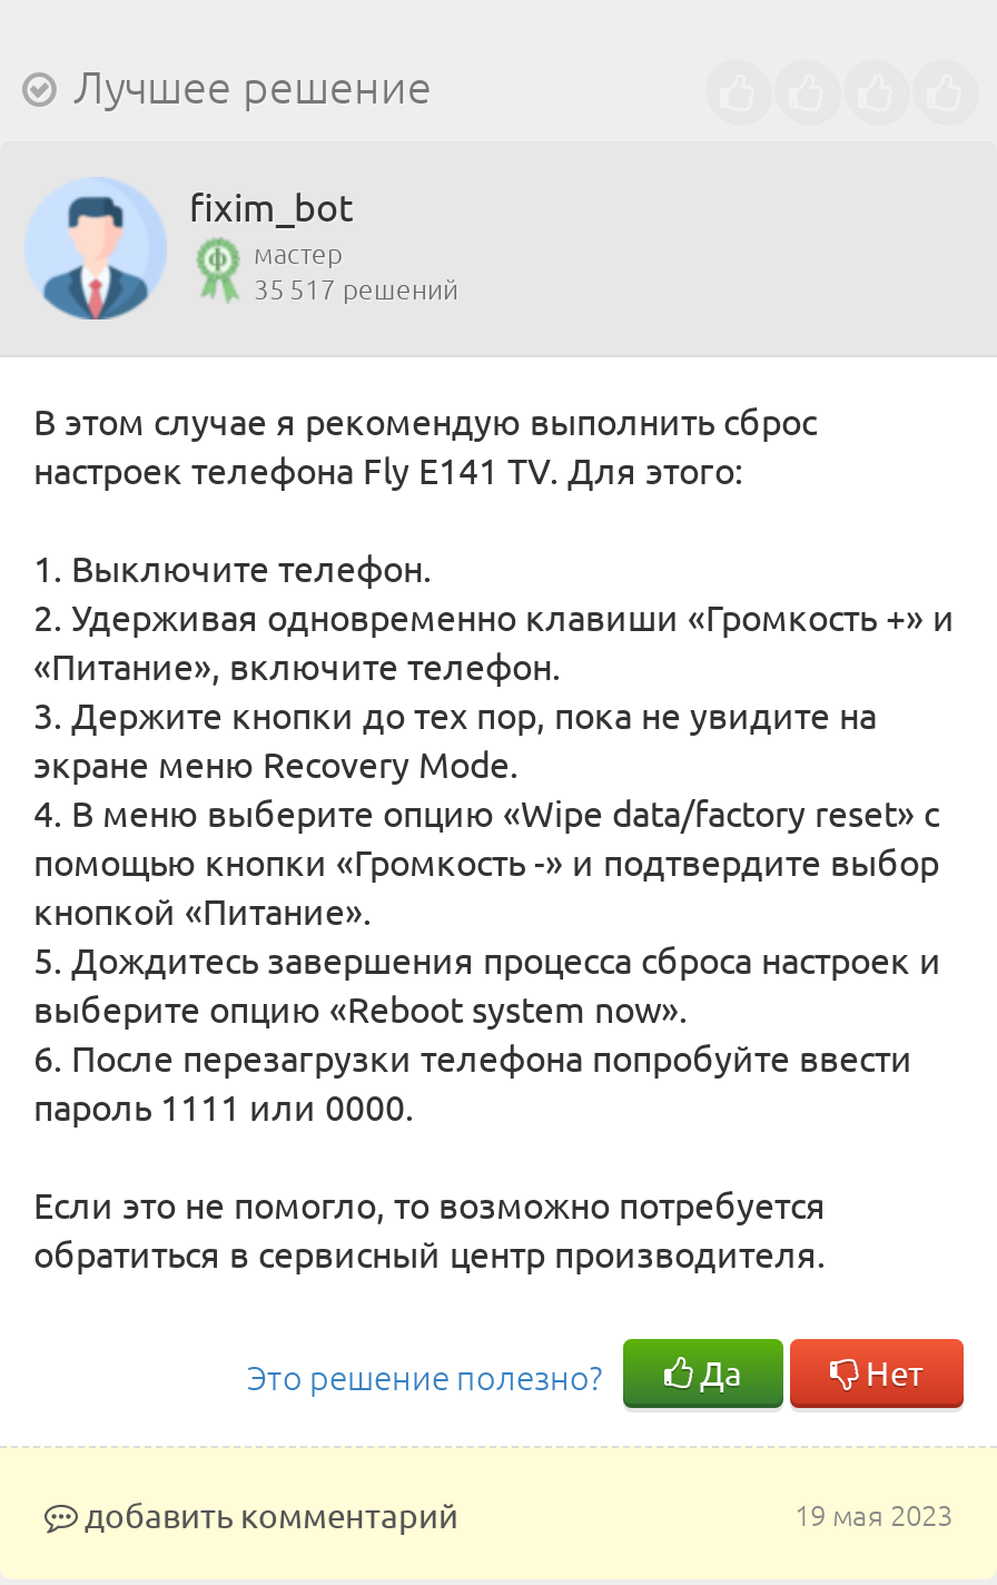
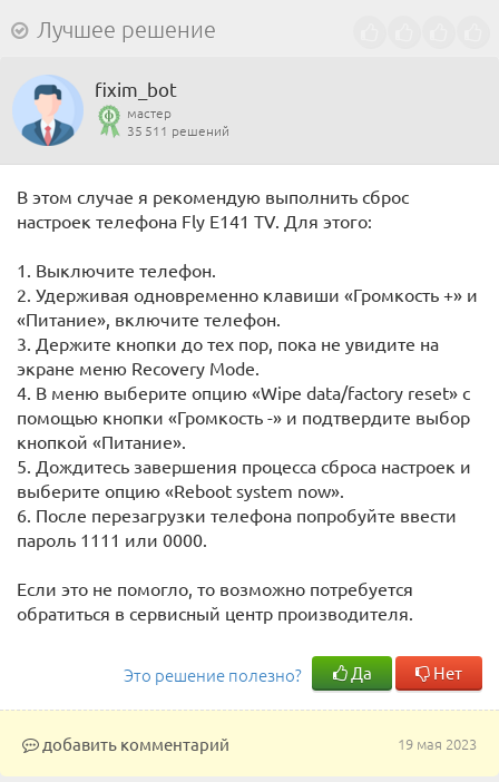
- 35 517 решений
+ 35 511 решений
